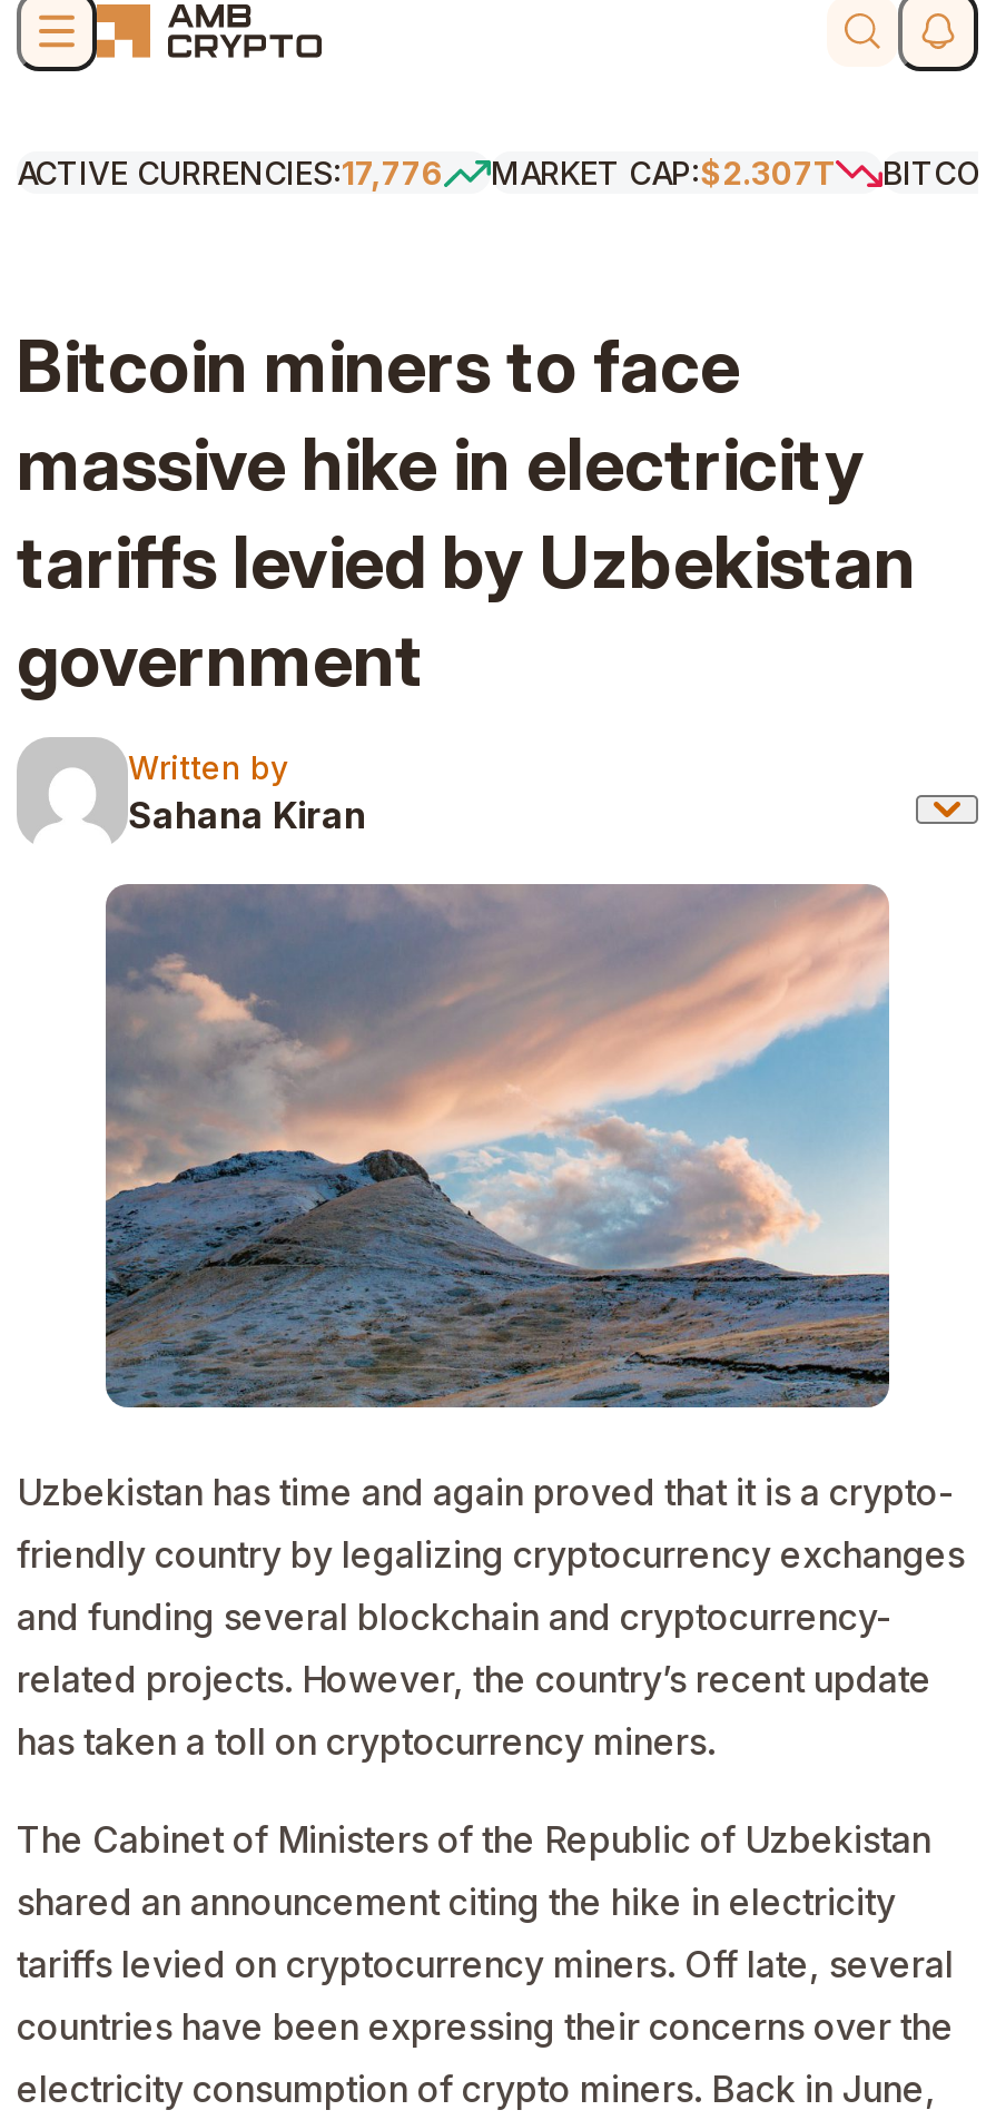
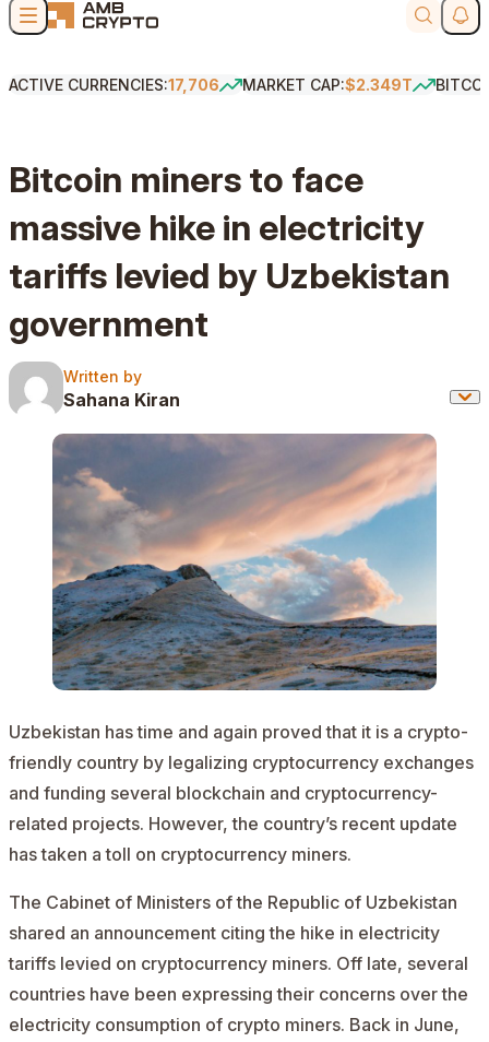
- ACTIVE CURRENCIES:17,776
+ ACTIVE CURRENCIES:17,706

- MARKET CAP:$2.307T
+ MARKET CAP:$2.349T
